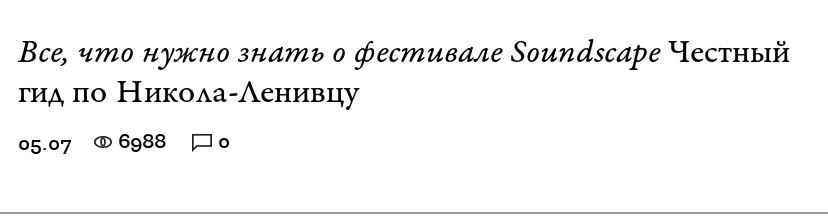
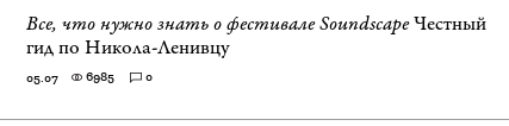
- 05.07 6988
+ 05.07 6985
